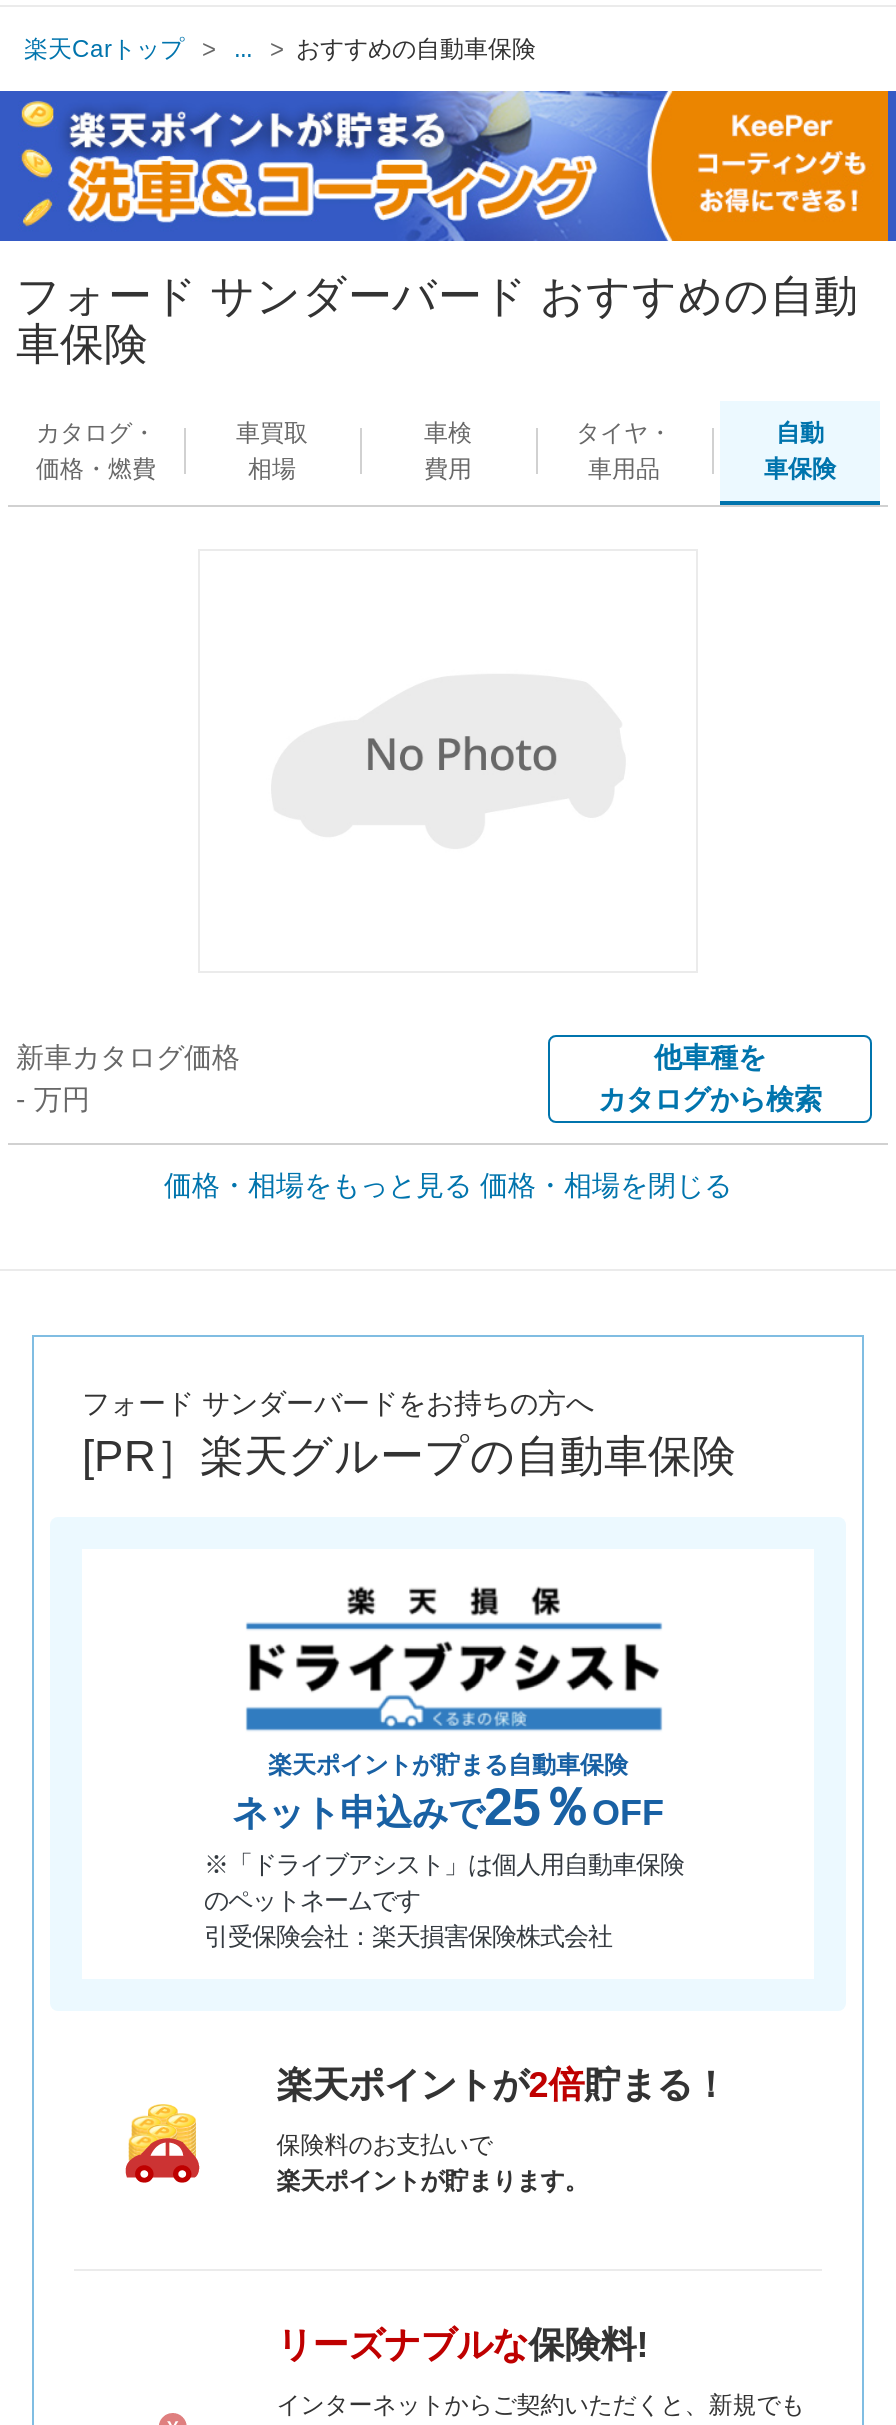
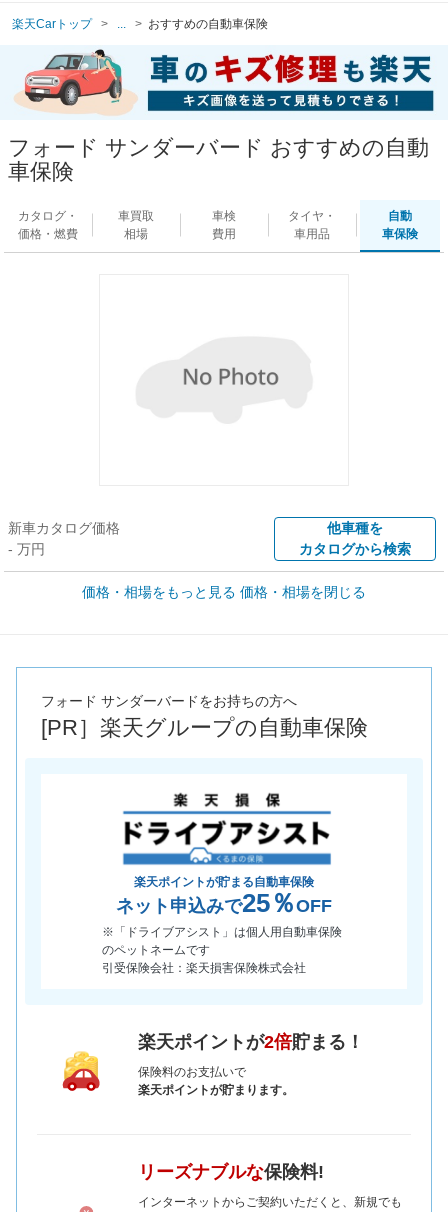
- [image]
+ [image]
